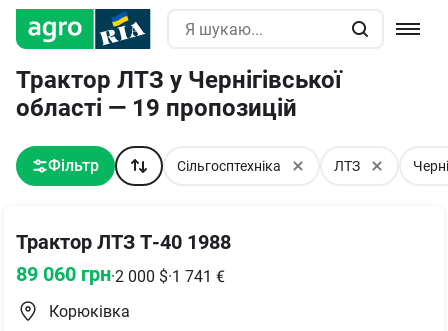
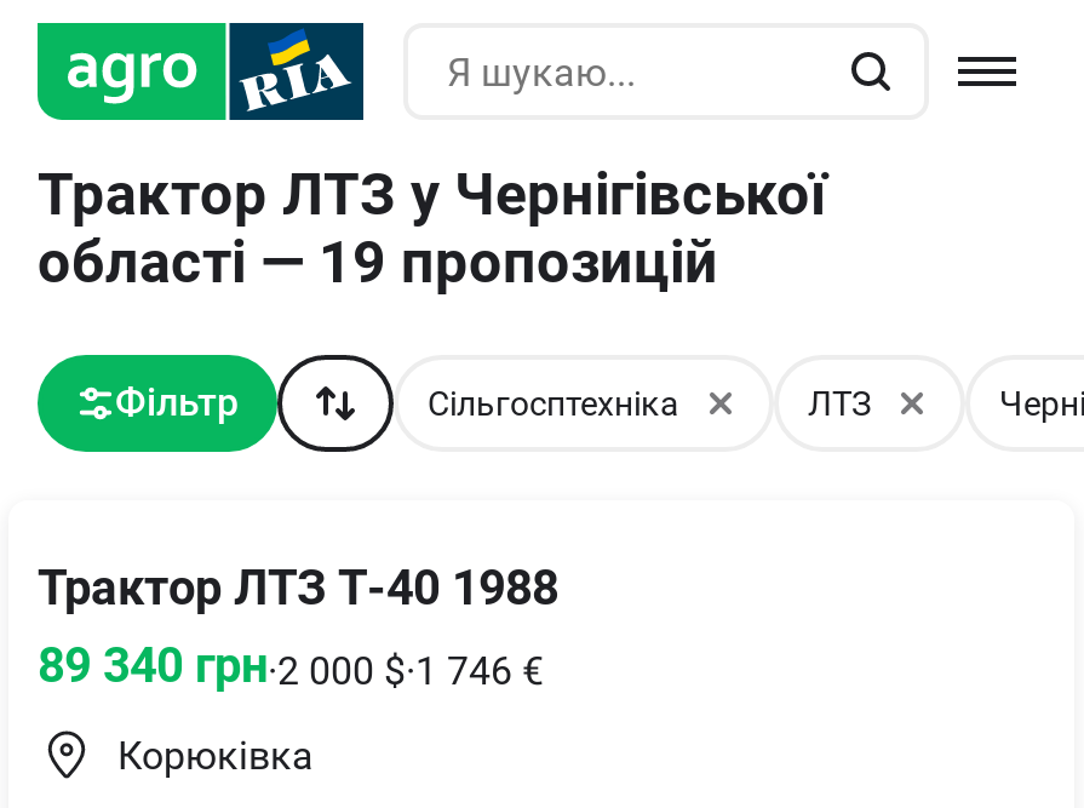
- 89 060 грн·2 000 $·1 741 €
+ 89 340 грн·2 000 $·1 746 €
